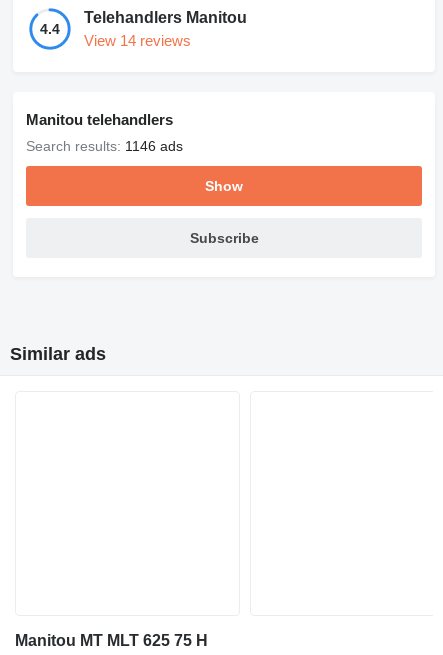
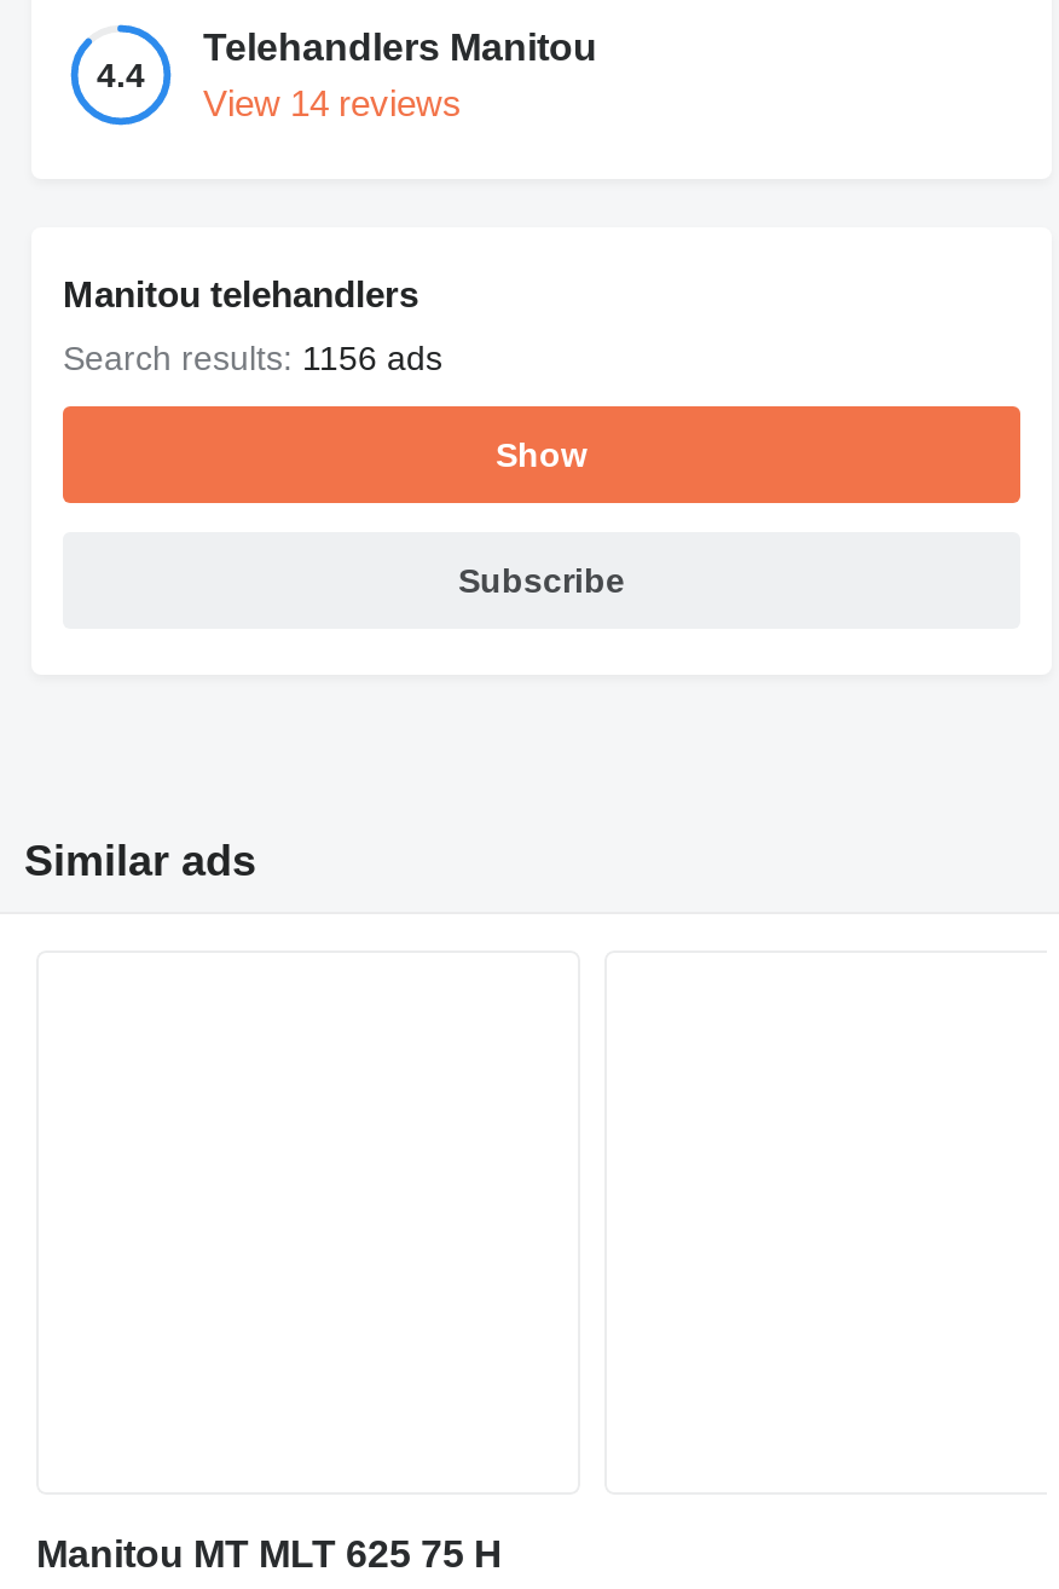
- Search results: 1146 ads
+ Search results: 1156 ads
